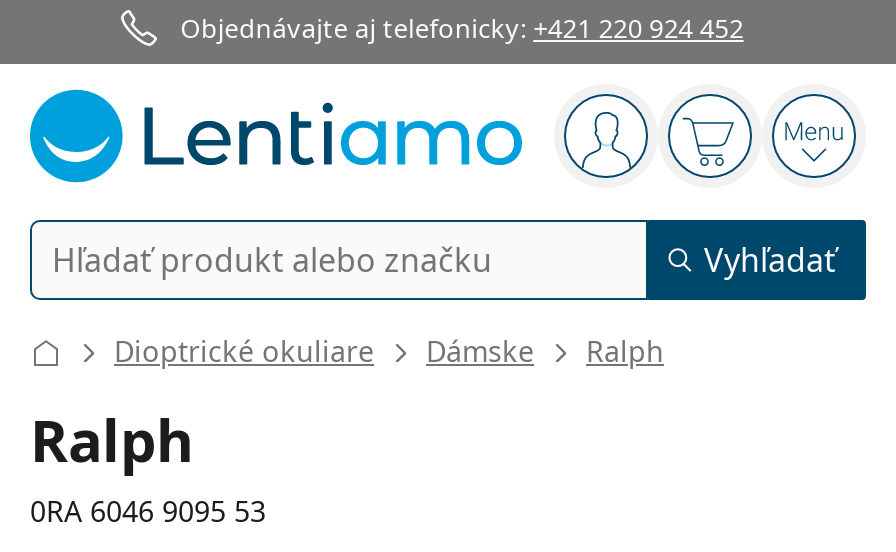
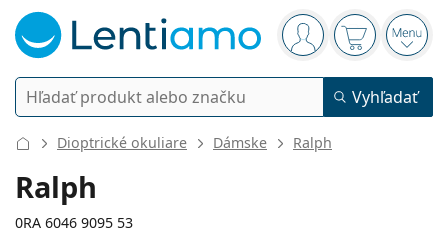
- Objednávajte aj telefonicky: +421 220 924 452
